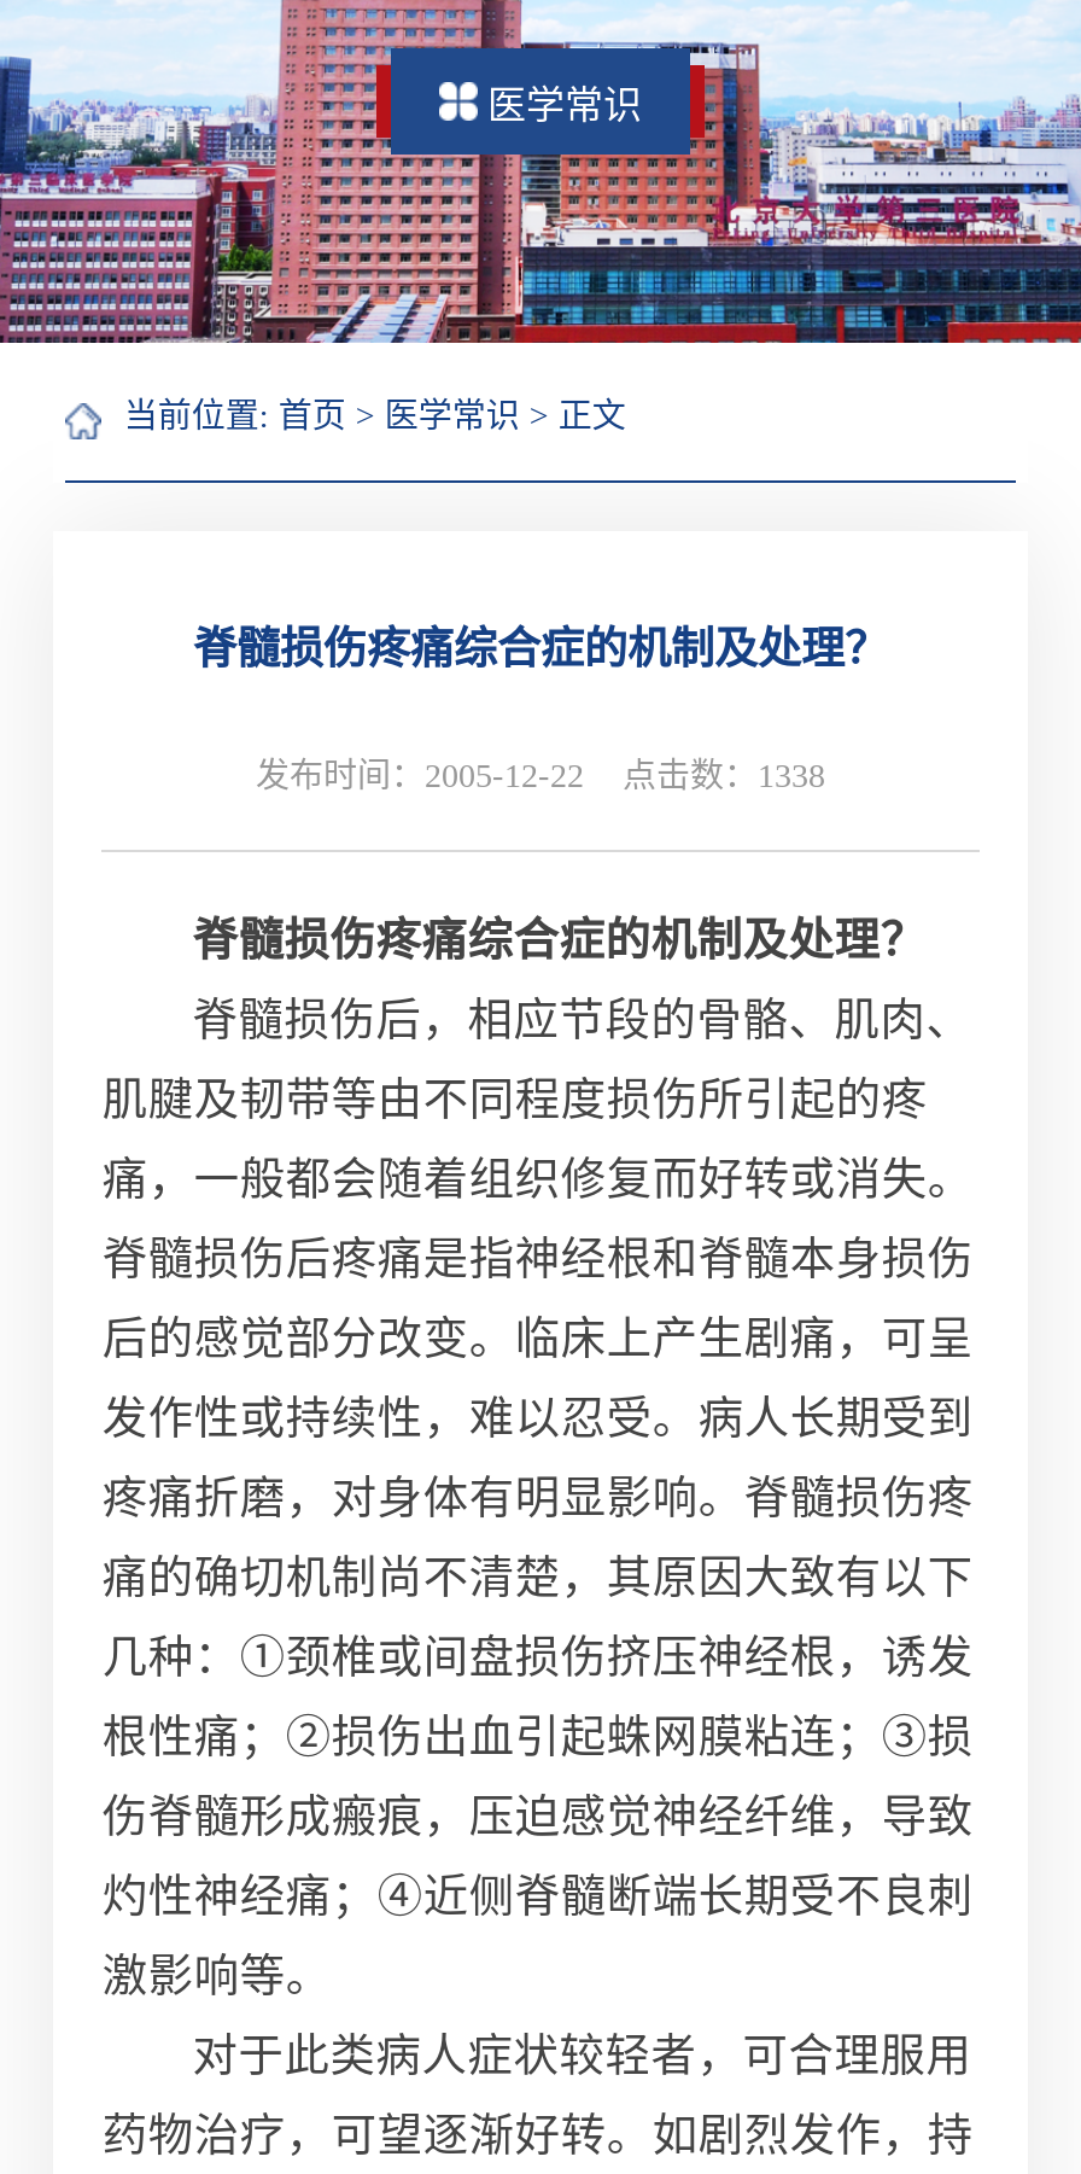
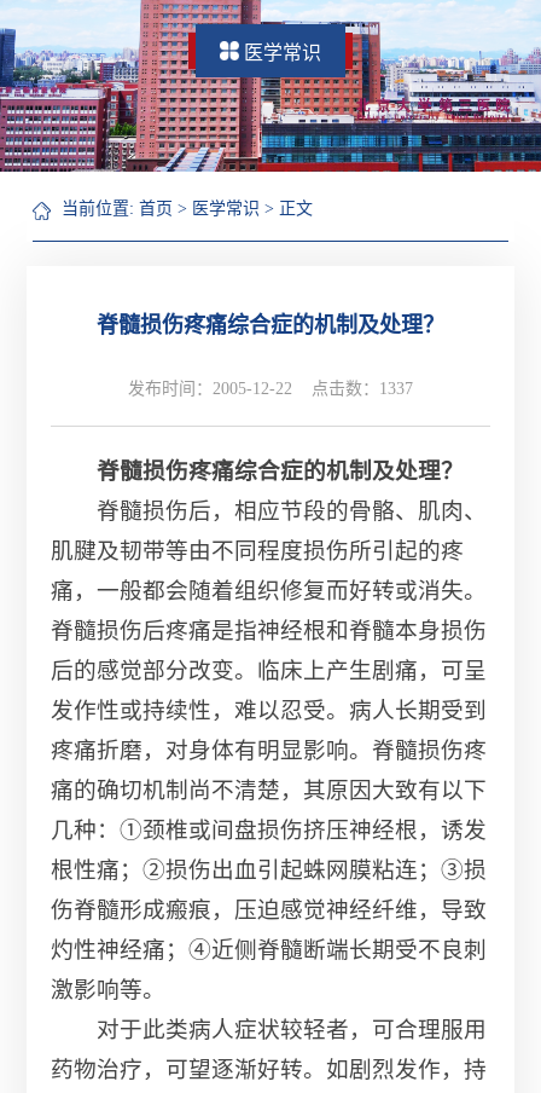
- 发布时间：2005-12-22 点击数：1338
+ 发布时间：2005-12-22 点击数：1337
